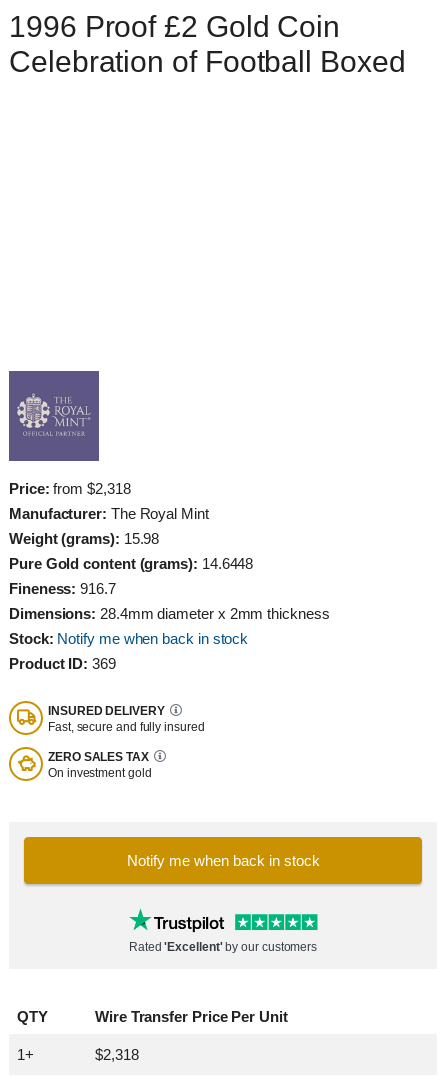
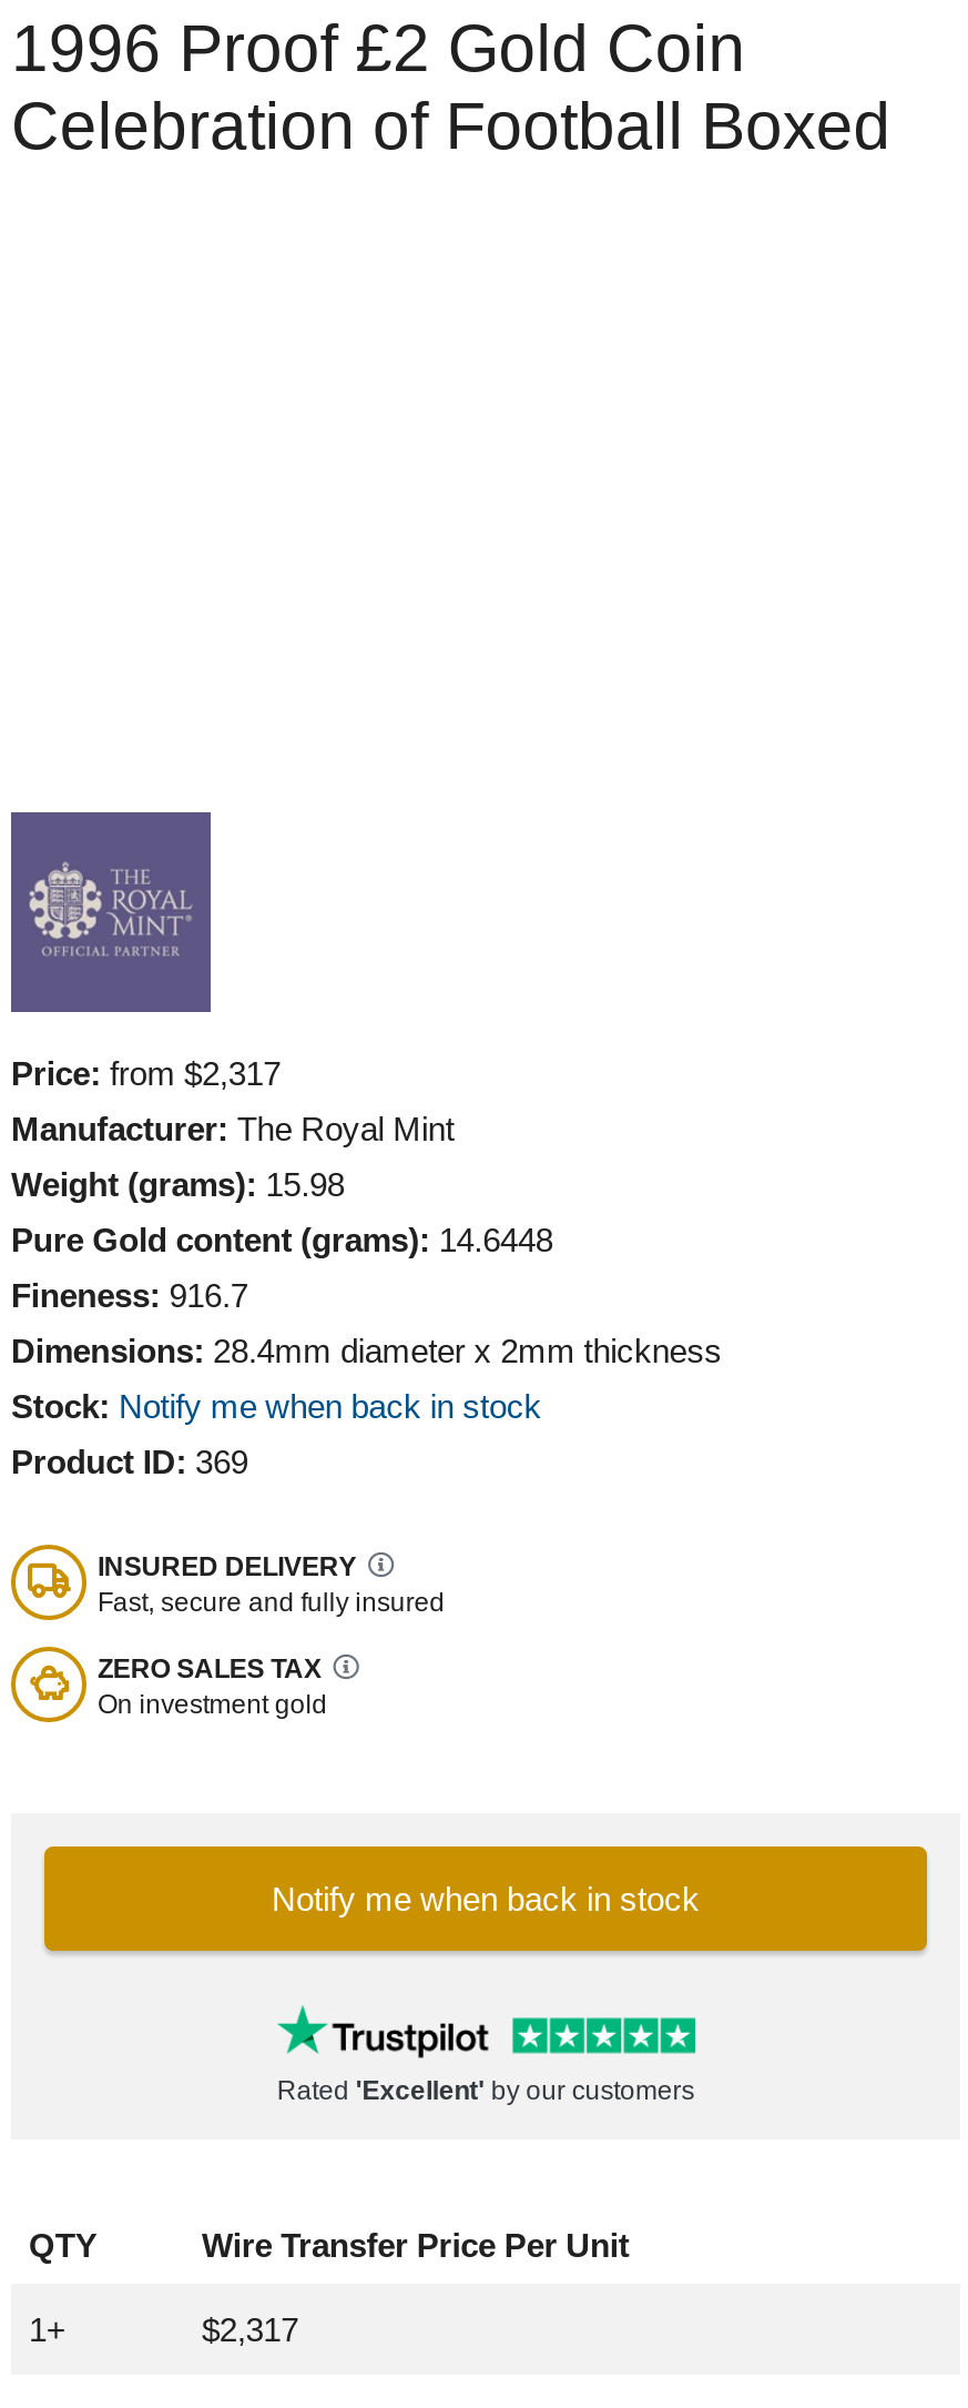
- Price: from $2,318
+ Price: from $2,317

- $2,318
+ $2,317
